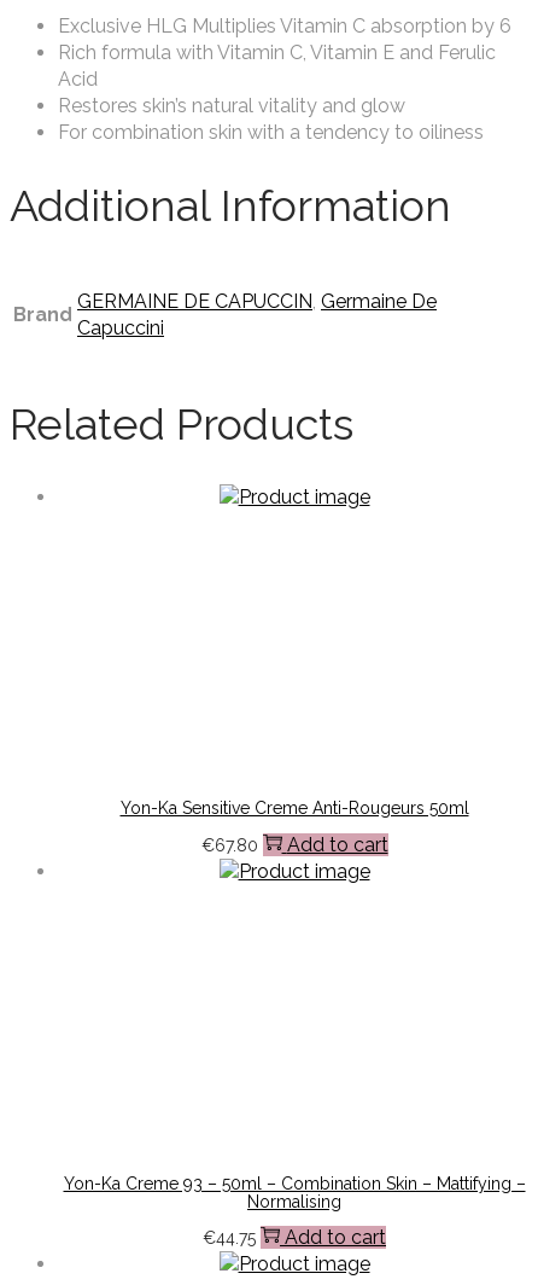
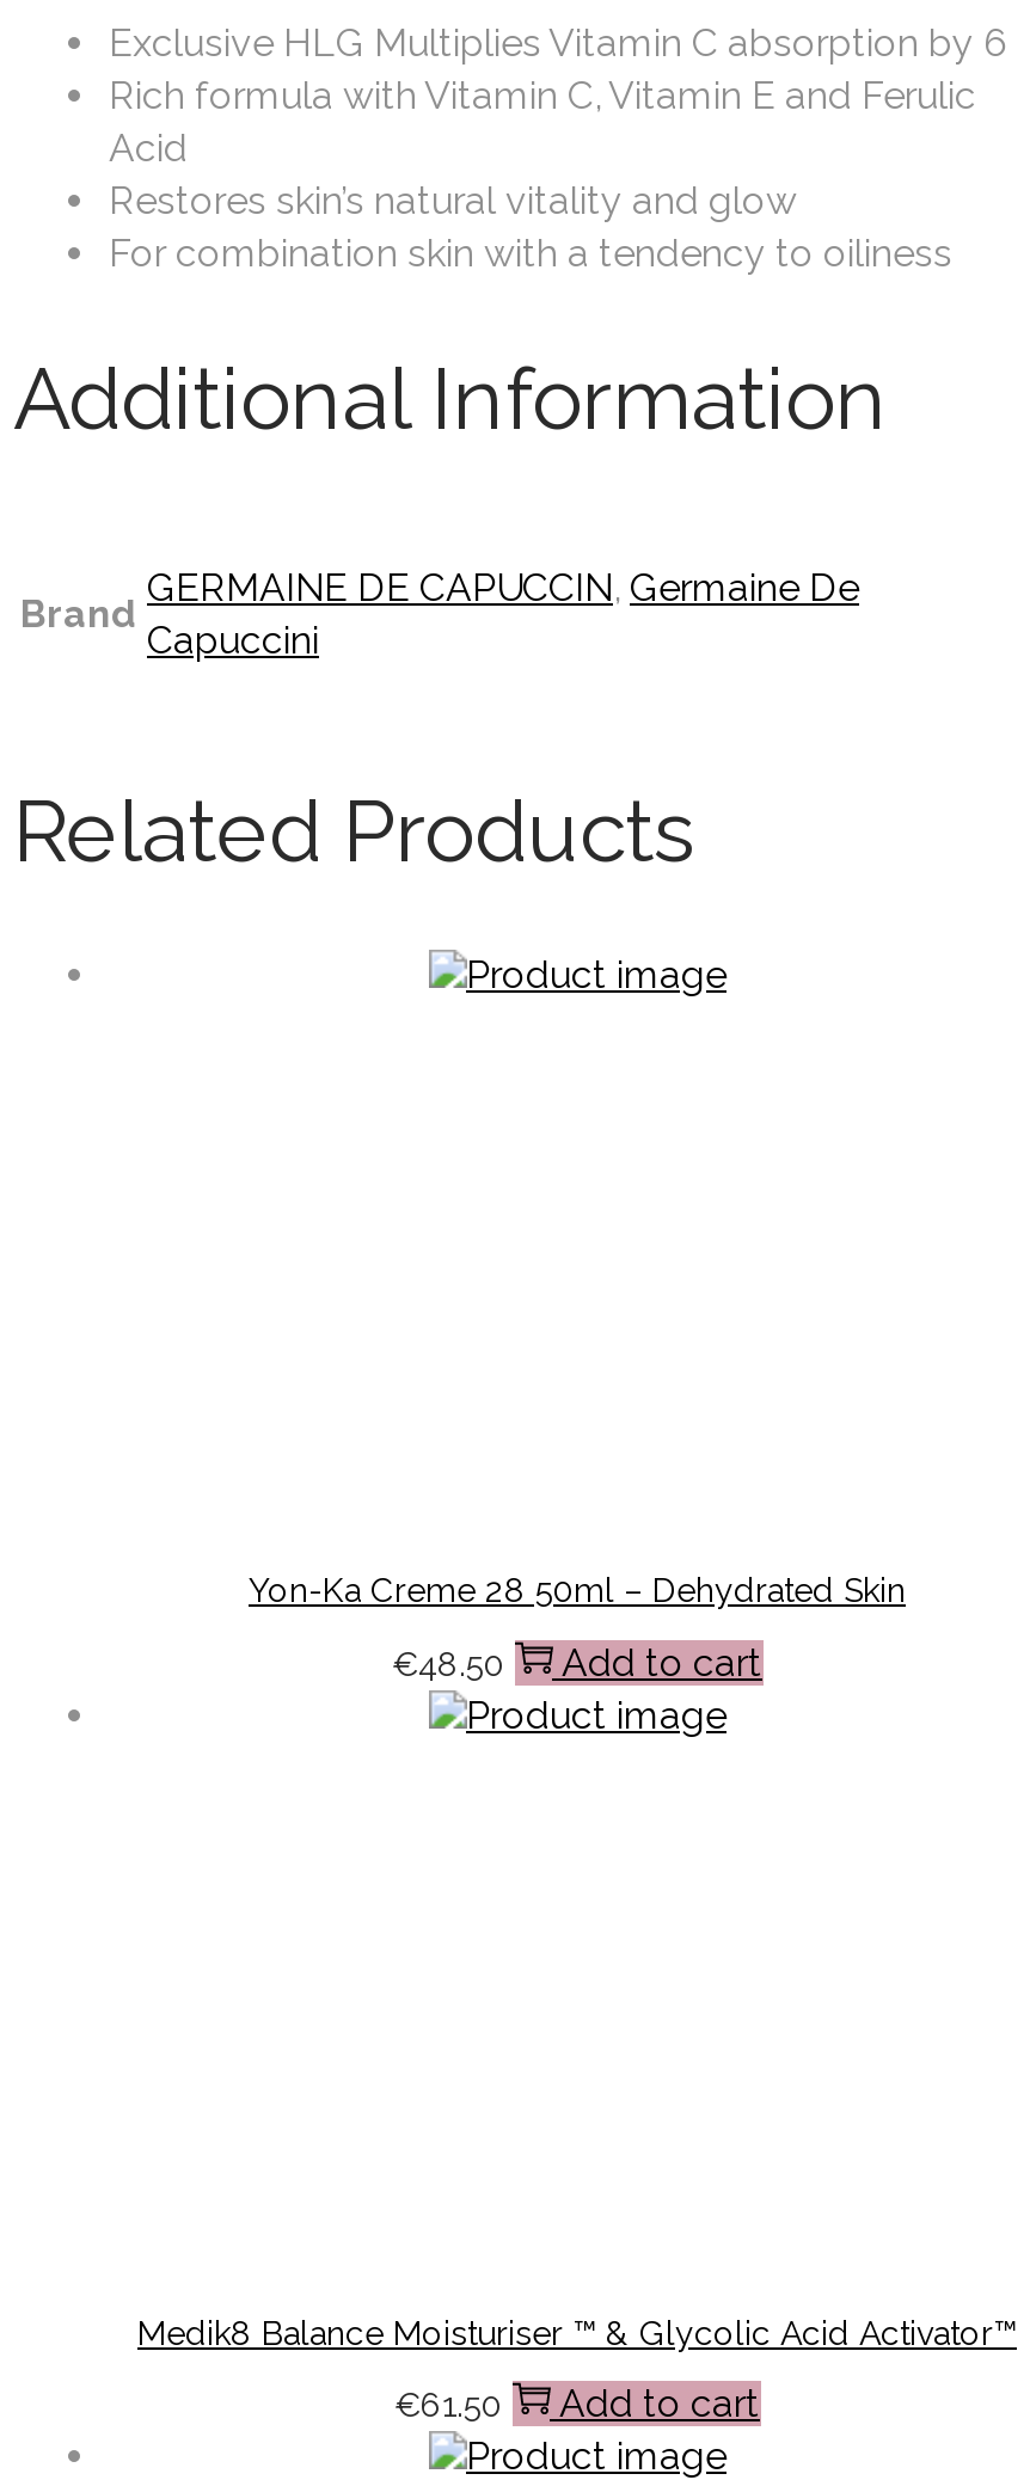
- Yon-Ka Sensitive Creme Anti-Rougeurs 50ml
+ Yon-Ka Creme 28 50ml – Dehydrated Skin

- €67.80 Add to cart
+ €48.50 Add to cart

- Yon-Ka Creme 93 – 50ml – Combination Skin – Mattifying –
- Normalising
+ Medik8 Balance Moisturiser ™ & Glycolic Acid Activator™

- €44.75 Add to cart
+ €61.50 Add to cart
